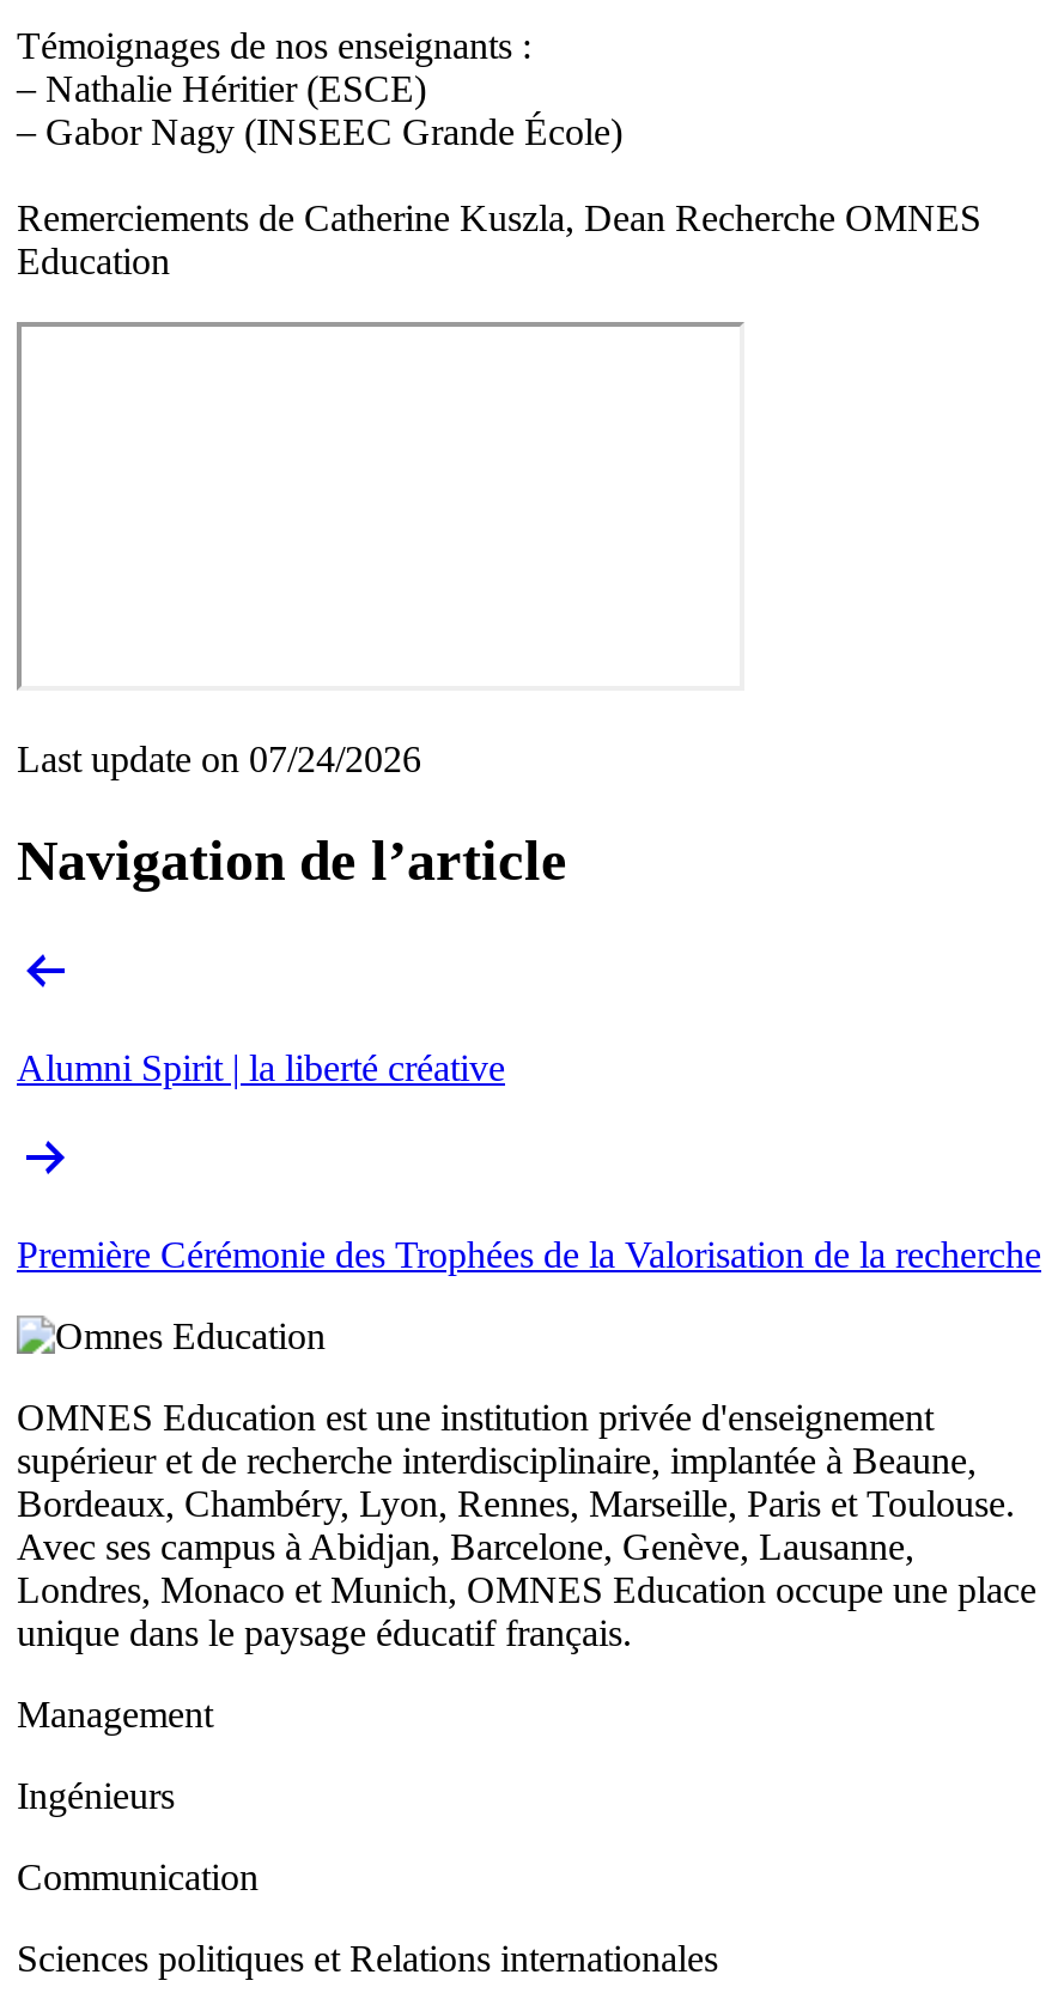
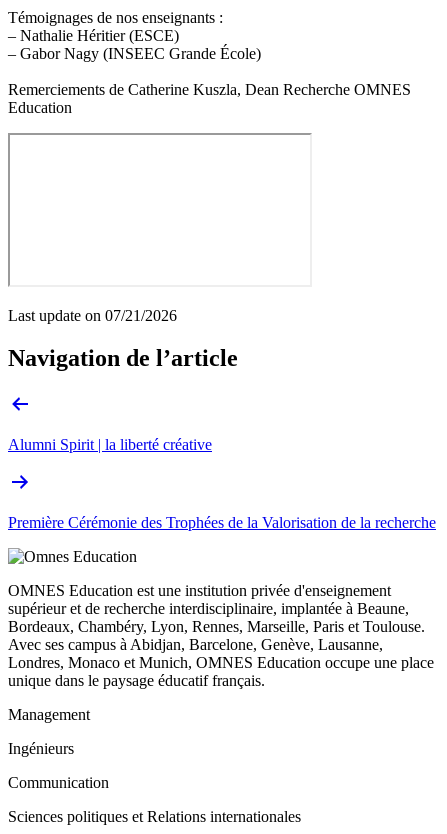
- Last update on 07/24/2026
+ Last update on 07/21/2026
